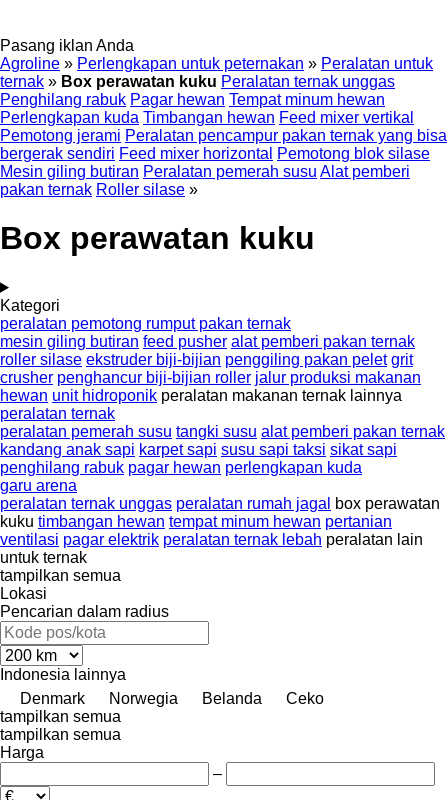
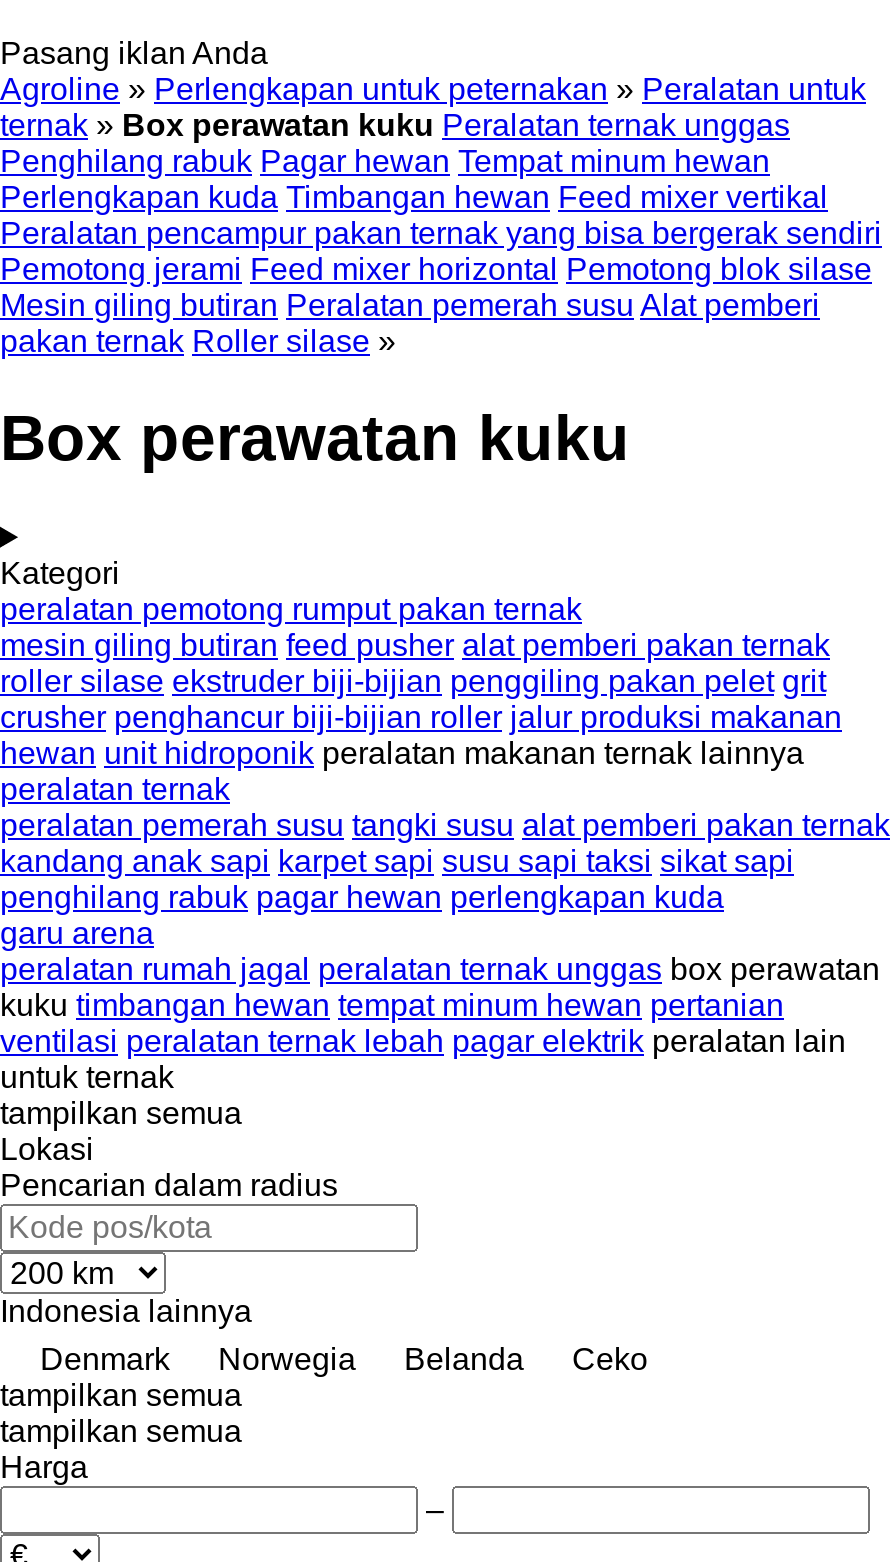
- Pemotong jerami Peralatan pencampur pakan ternak yang bisa
- bergerak sendiri Feed mixer horizontal Pemotong blok silase
+ Peralatan pencampur pakan ternak yang bisa bergerak sendiri
+ Pemotong jerami Feed mixer horizontal Pemotong blok silase

- peralatan ternak unggas peralatan rumah jagal box perawatan
+ peralatan rumah jagal peralatan ternak unggas box perawatan

- ventilasi pagar elektrik peralatan ternak lebah peralatan lain
+ ventilasi peralatan ternak lebah pagar elektrik peralatan lain
